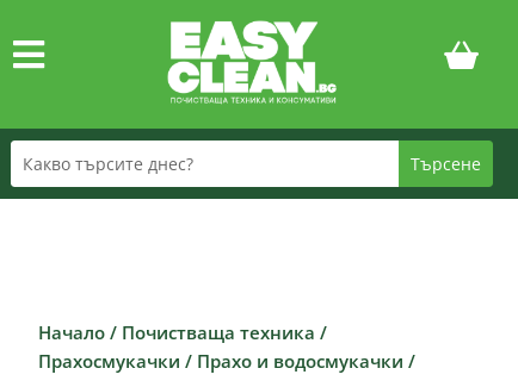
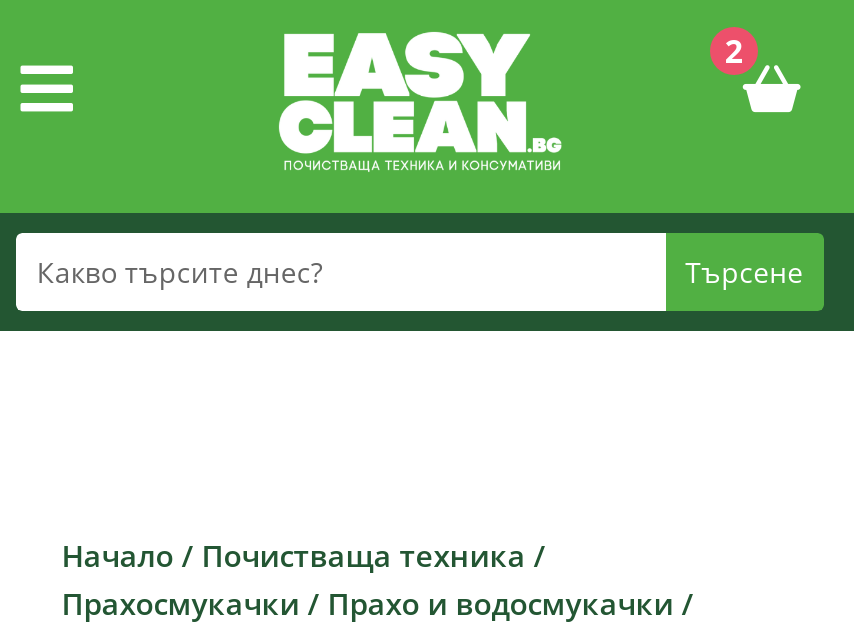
+ 2
